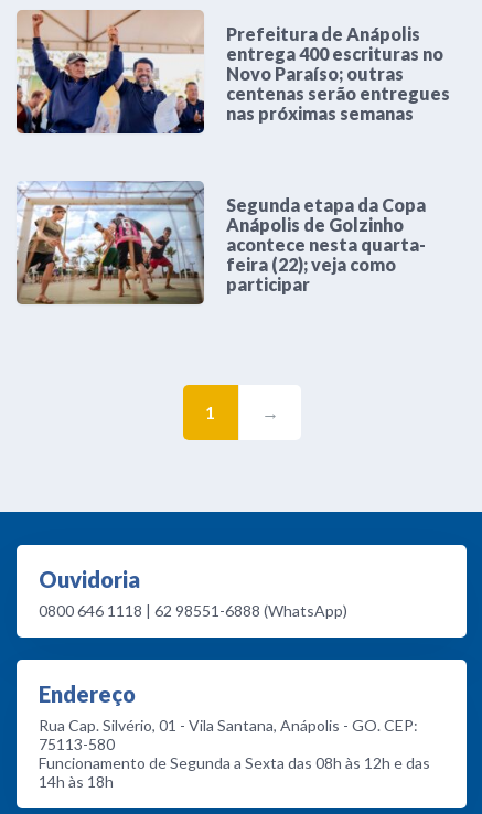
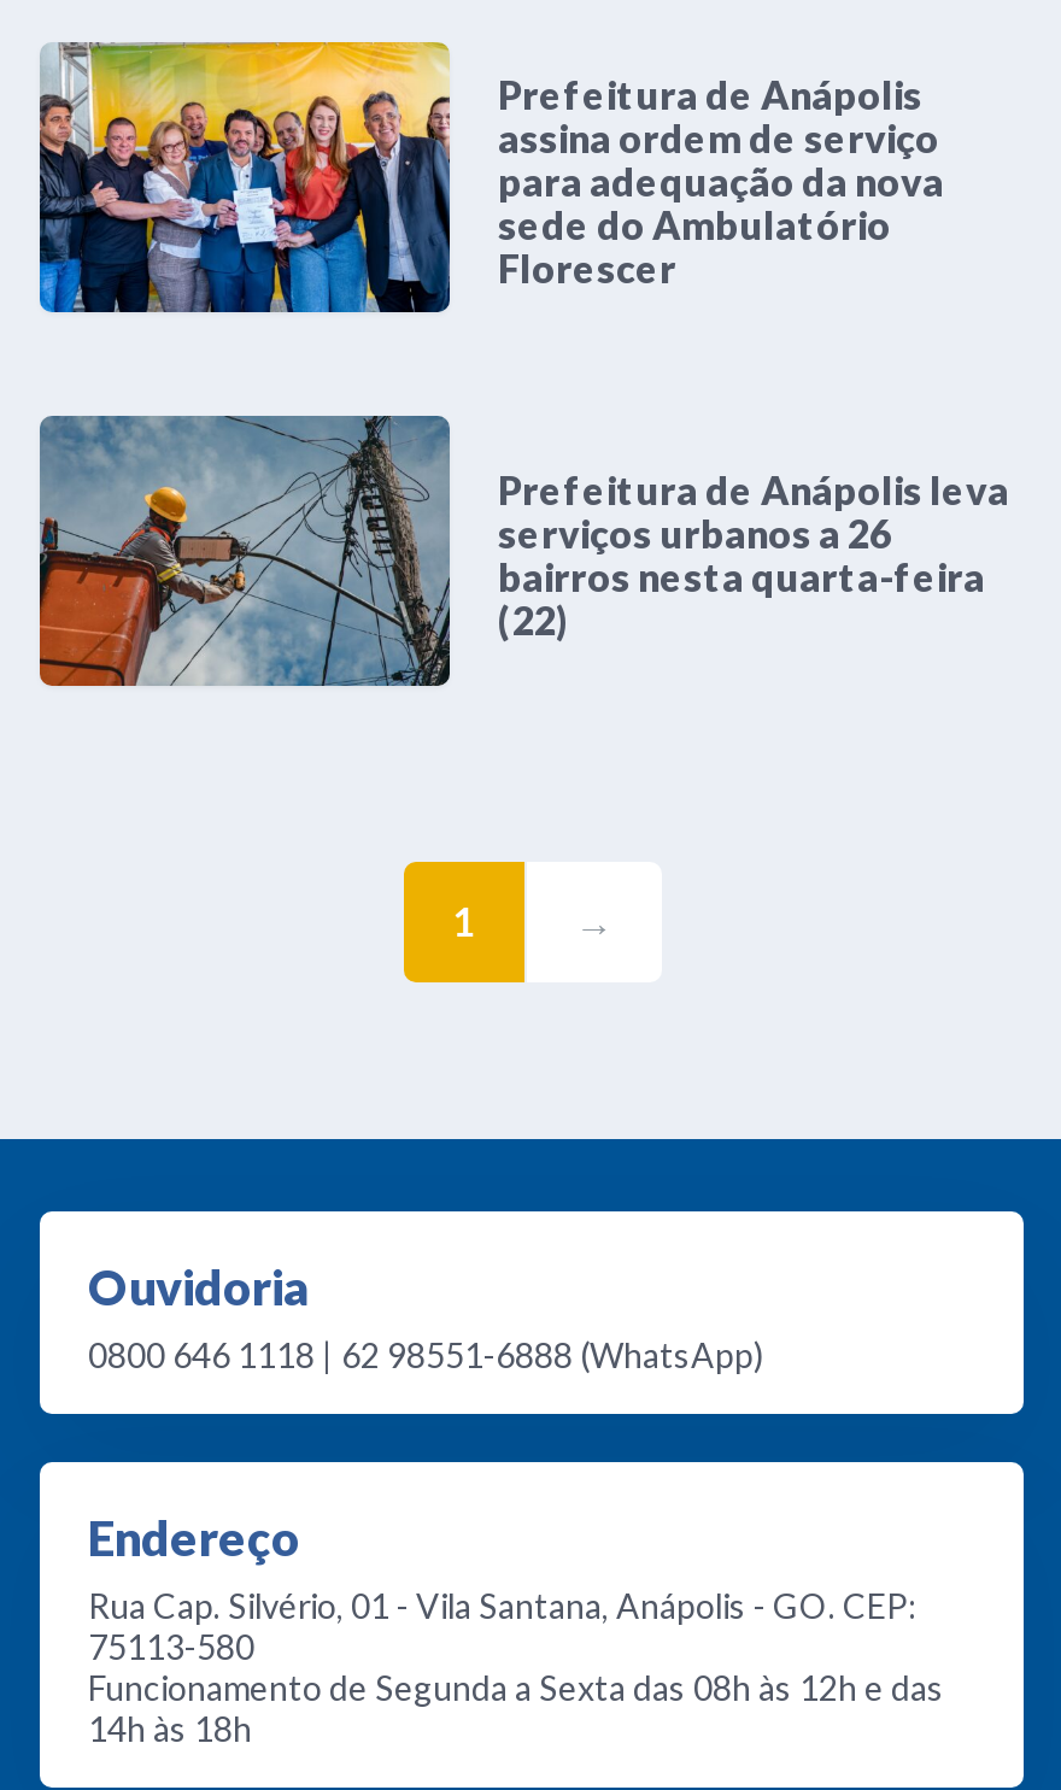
- [image]
- entrega 400 escrituras no
- Novo Paraíso; outras
- centenas serão entregues
- nas próximas semanas
+ [image]
+ assina ordem de serviço
+ para adequação da nova
+ sede do Ambulatório
+ Florescer

- [image]
- Segunda etapa da Copa
- Anápolis de Golzinho
- acontece nesta quarta-
- feira (22); veja como
- participar
+ [image]
+ Prefeitura de Anápolis leva
+ serviços urbanos a 26
+ bairros nesta quarta-feira
+ (22)
